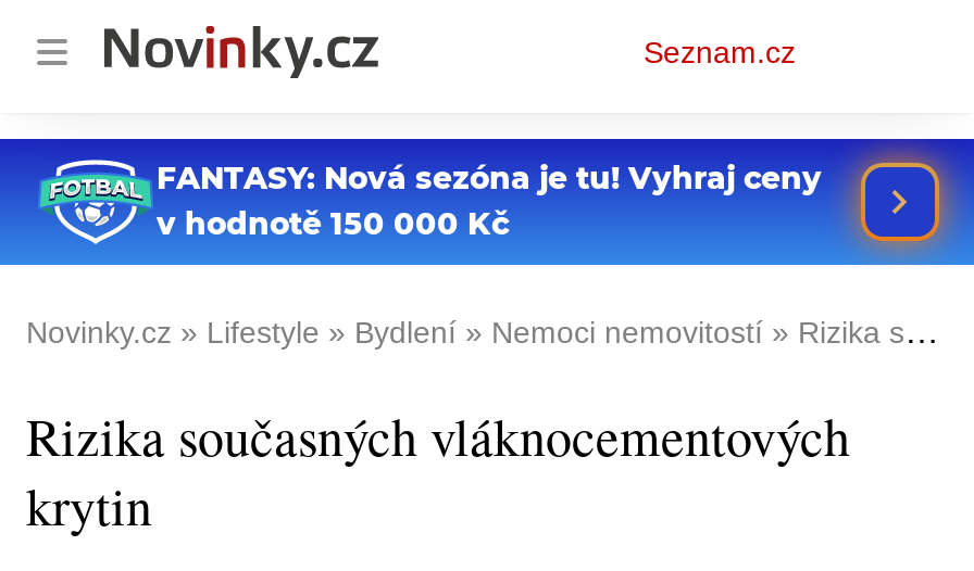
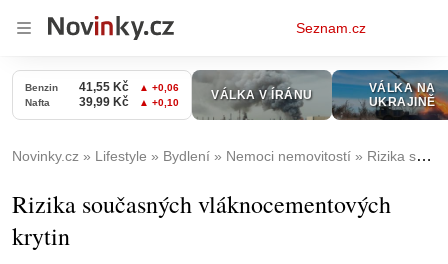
- [image]
+ [image]
